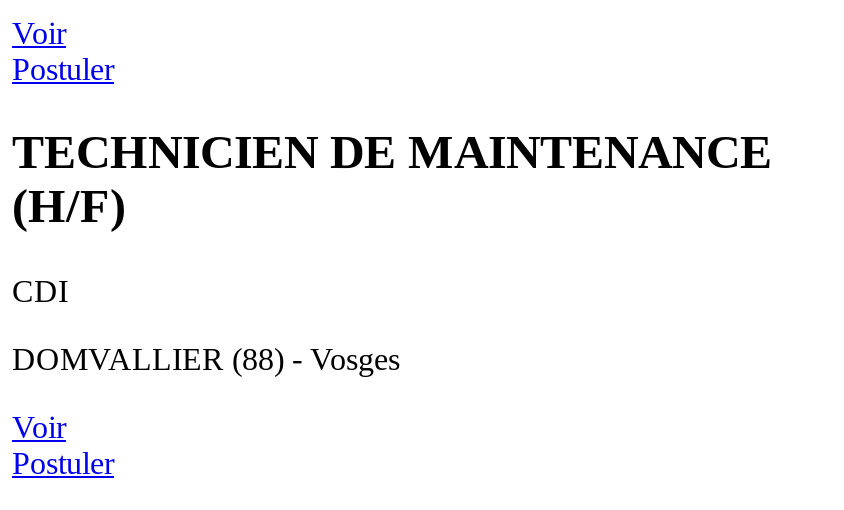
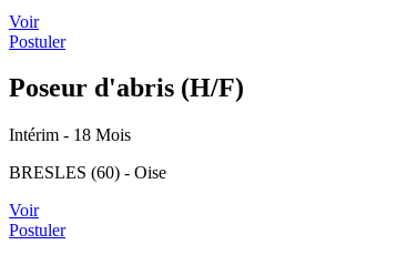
- TECHNICIEN DE MAINTENANCE
- (H/F)
+ Poseur d'abris (H/F)

- CDI
+ Intérim - 18 Mois

- DOMVALLIER (88) - Vosges
+ BRESLES (60) - Oise
